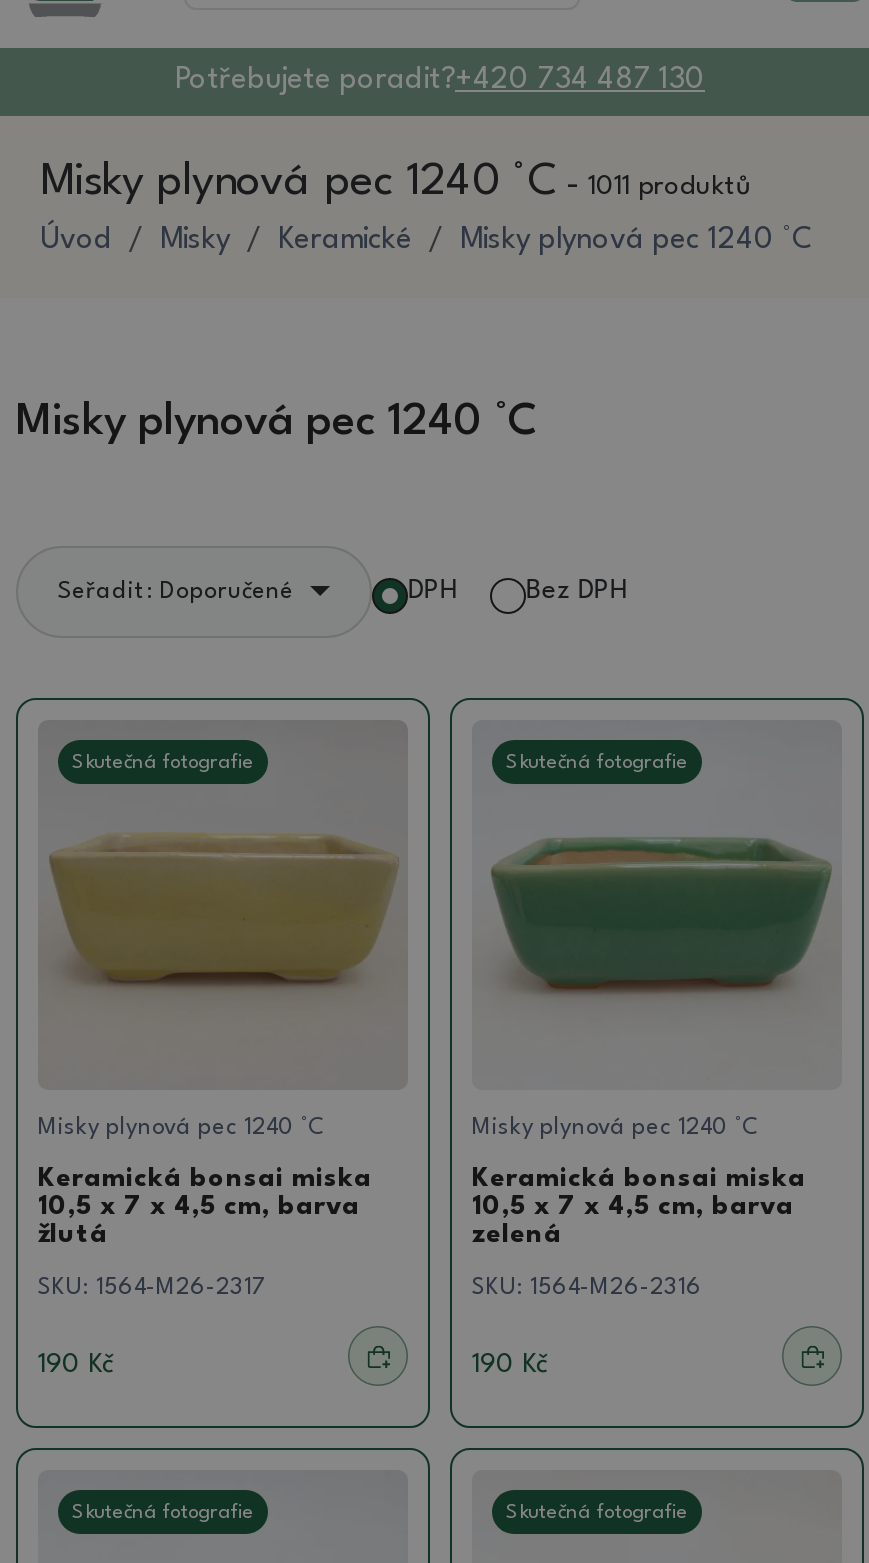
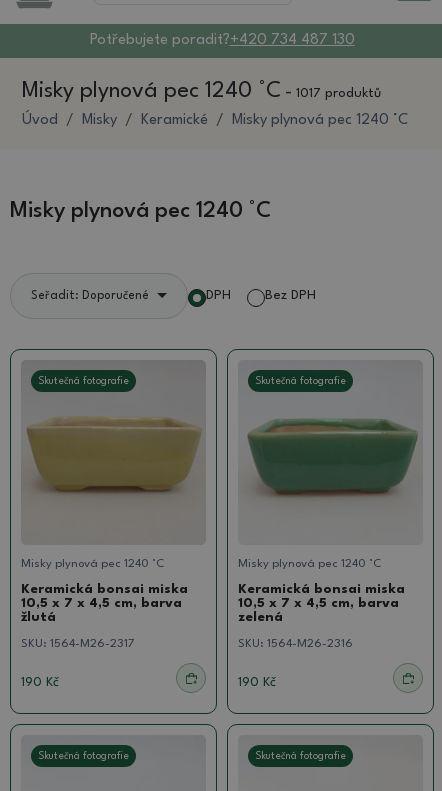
- Misky plynová pec 1240 °C - 1011 produktů
+ Misky plynová pec 1240 °C - 1017 produktů
